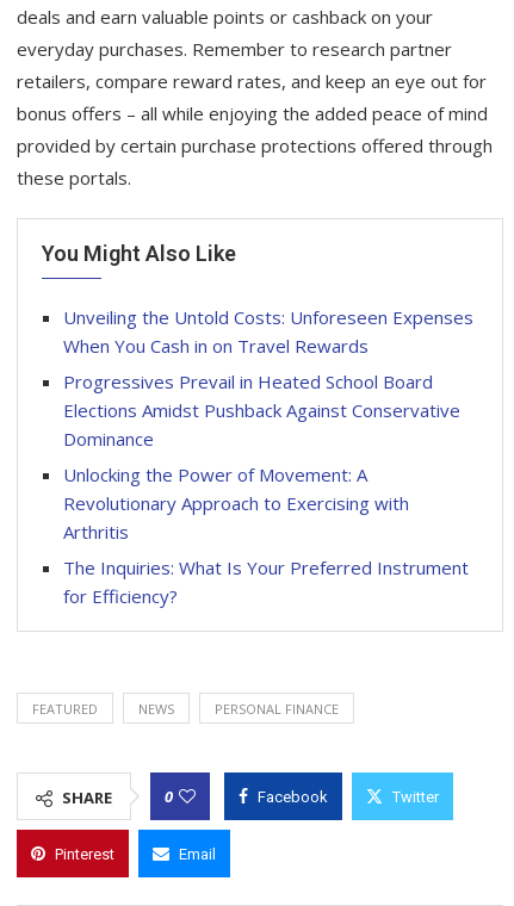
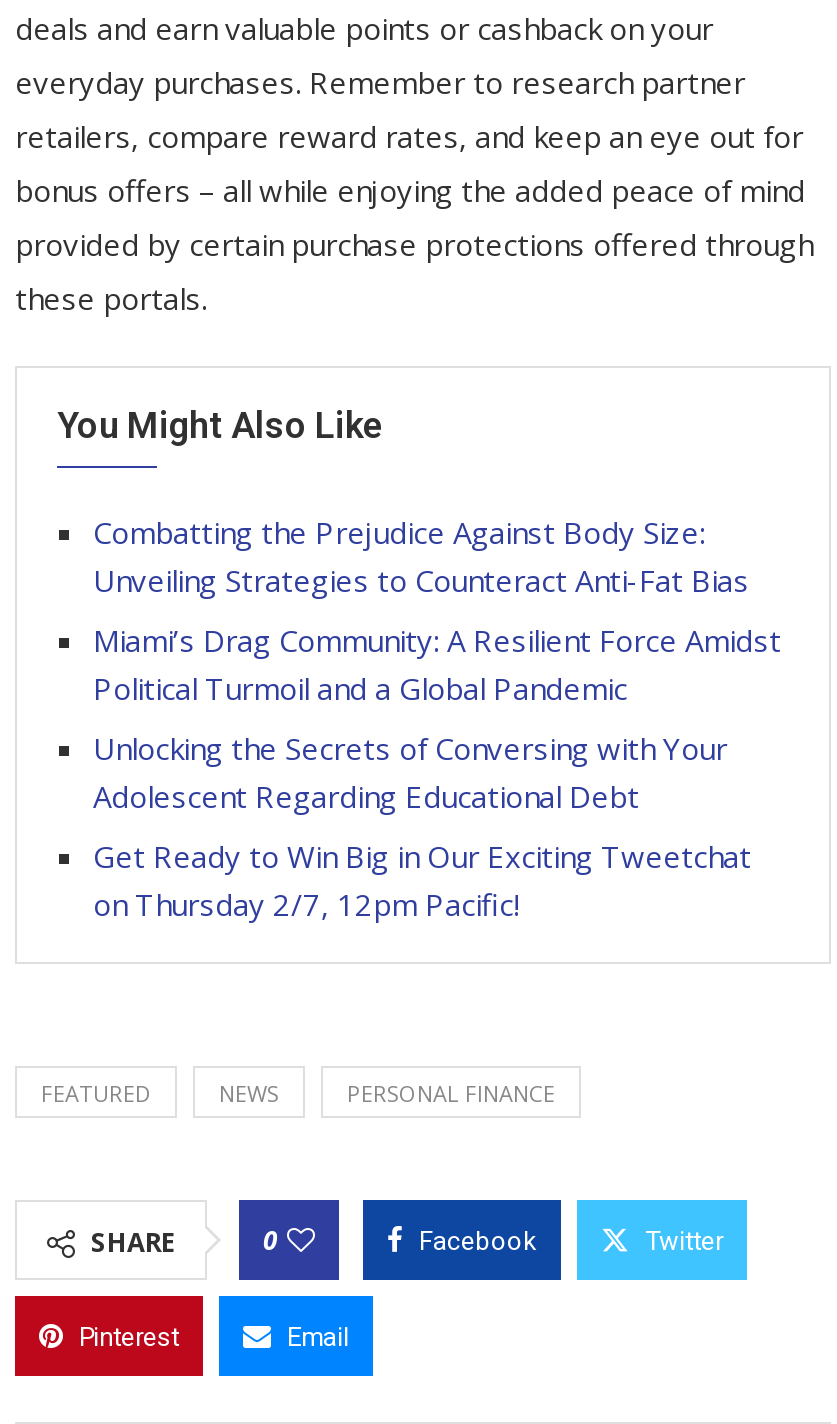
- Unveiling the Untold Costs: Unforeseen Expenses
- When You Cash in on Travel Rewards
+ Combatting the Prejudice Against Body Size:
+ Unveiling Strategies to Counteract Anti-Fat Bias

- Progressives Prevail in Heated School Board
- Elections Amidst Pushback Against Conservative
- Dominance
+ Miami’s Drag Community: A Resilient Force Amidst
+ Political Turmoil and a Global Pandemic

- Unlocking the Power of Movement: A
- Revolutionary Approach to Exercising with
- Arthritis
+ Unlocking the Secrets of Conversing with Your
+ Adolescent Regarding Educational Debt

- The Inquiries: What Is Your Preferred Instrument
- for Efficiency?
+ Get Ready to Win Big in Our Exciting Tweetchat
+ on Thursday 2/7, 12pm Pacific!
